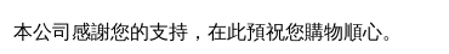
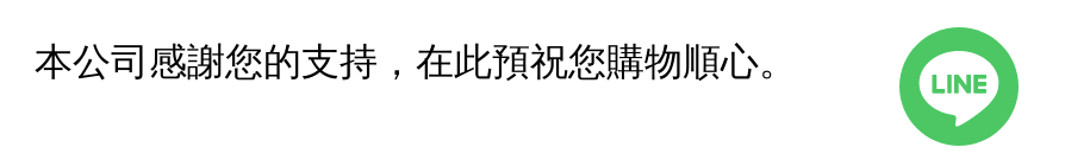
+ [image]
